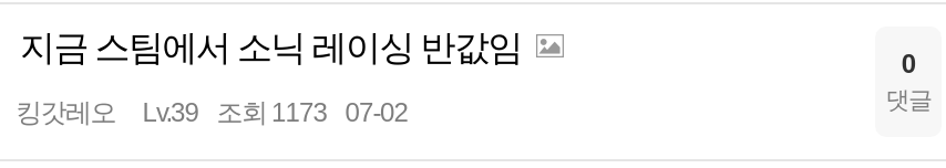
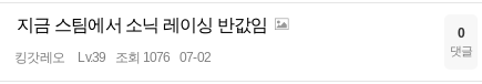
- 킹갓레오 Lv.39 조회 1173 07-02
+ 킹갓레오 Lv.39 조회 1076 07-02
